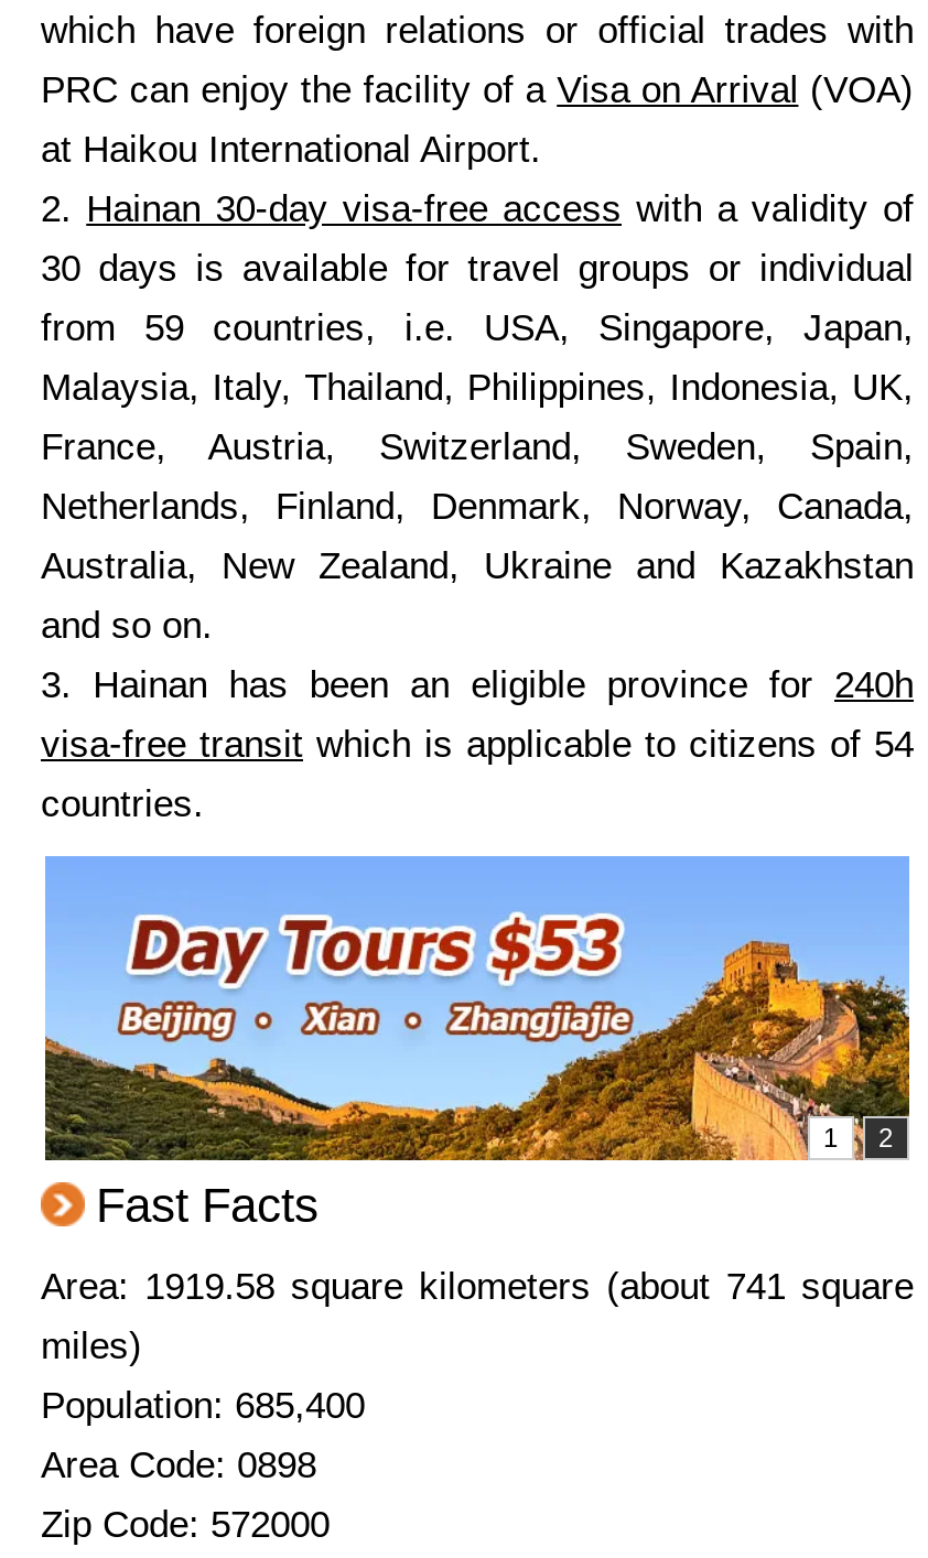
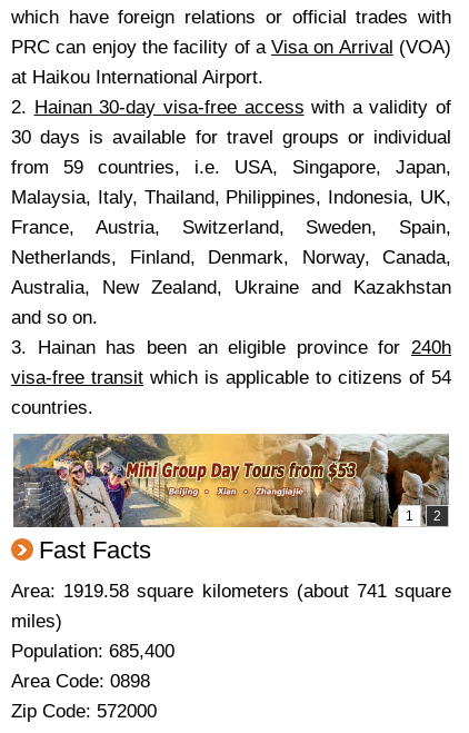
- [image]
+ [image]
